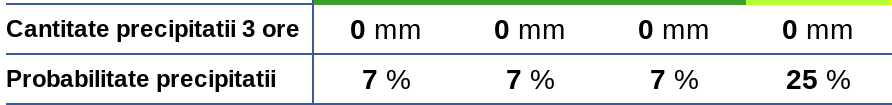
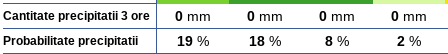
- 7%
+ 19%

- 7%
+ 18%

- 7%
+ 8%

- 25%
+ 2%
